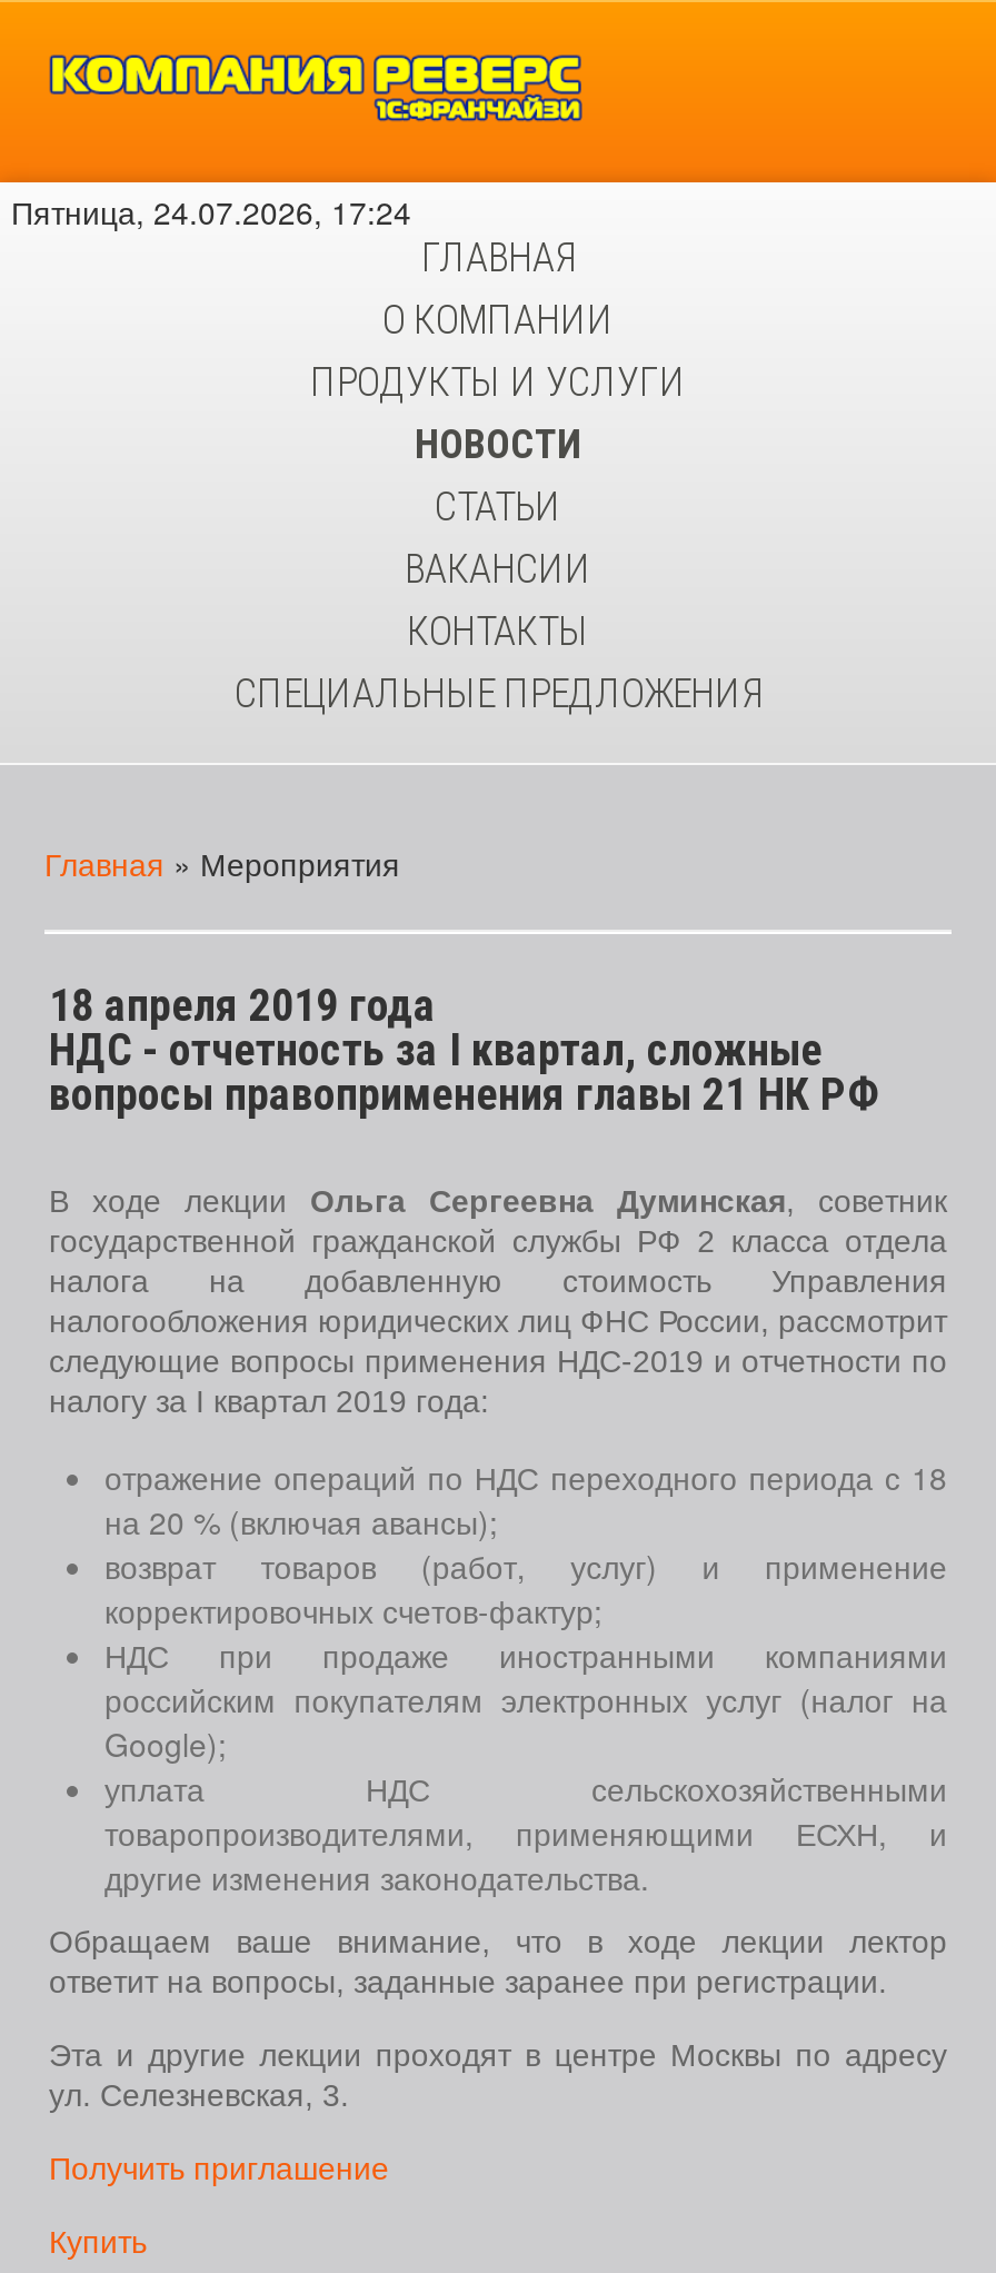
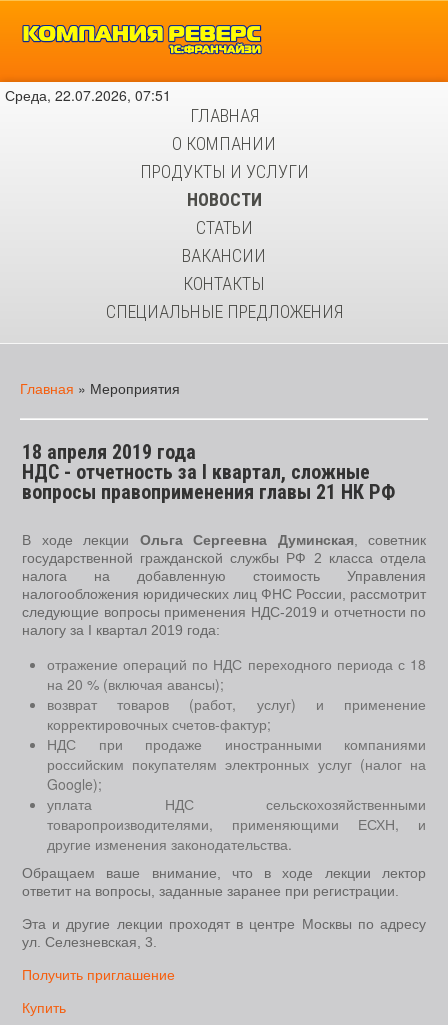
- Пятница, 24.07.2026, 17:24
+ Среда, 22.07.2026, 07:51
